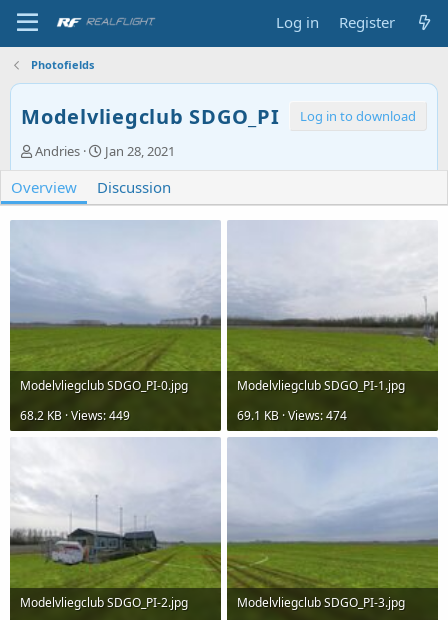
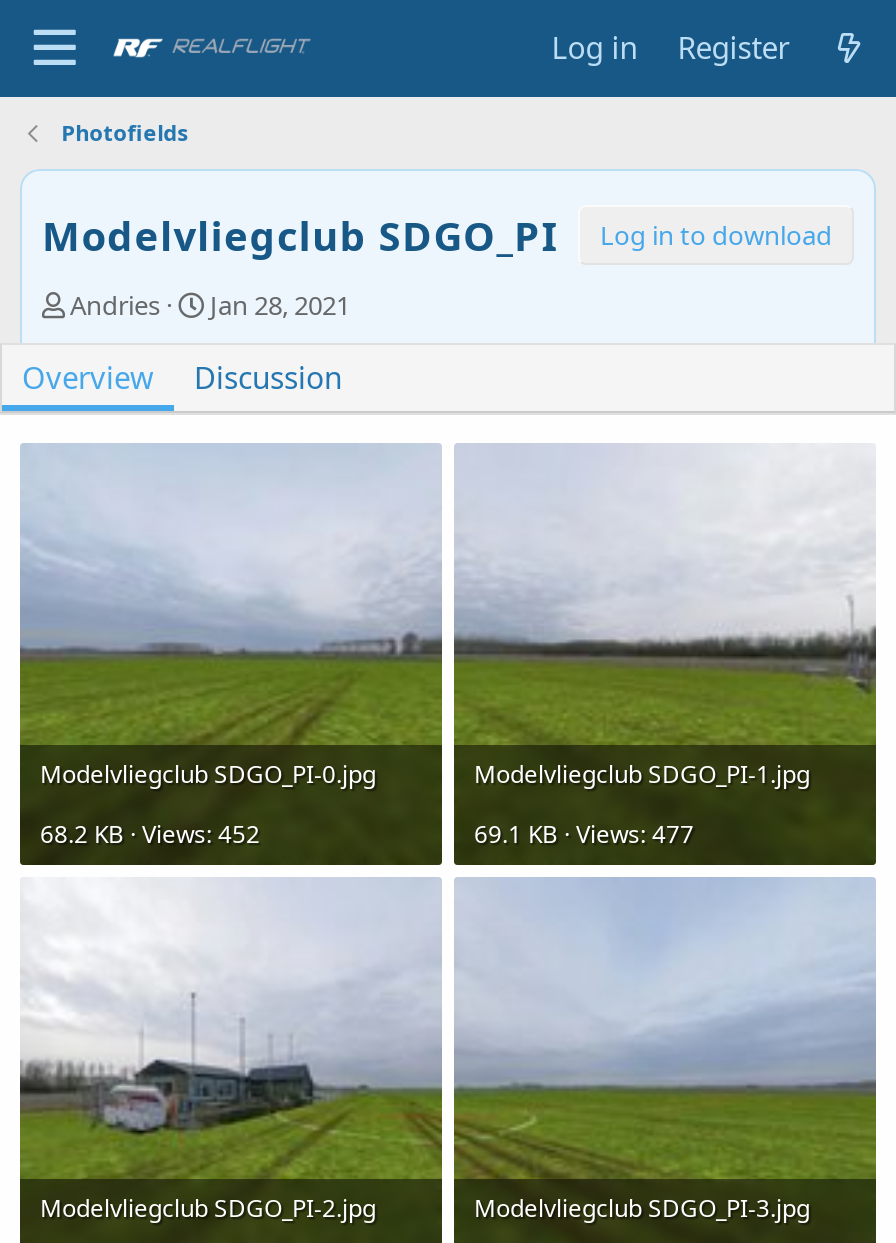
- 68.2 KB · Views: 449
+ 68.2 KB · Views: 452

- 69.1 KB · Views: 474
+ 69.1 KB · Views: 477
